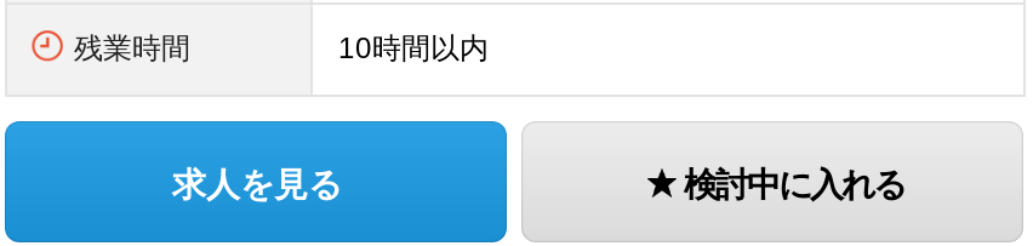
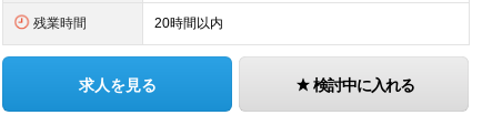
- 10時間以内
+ 20時間以内
